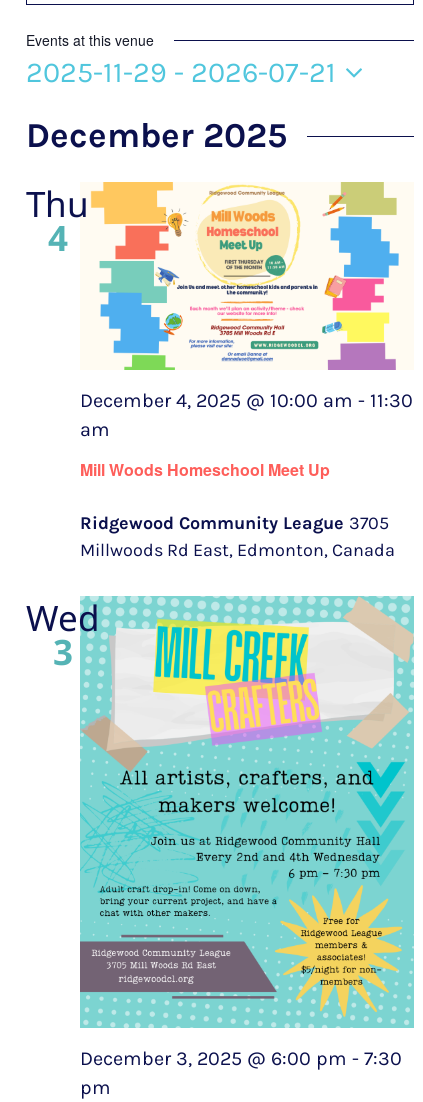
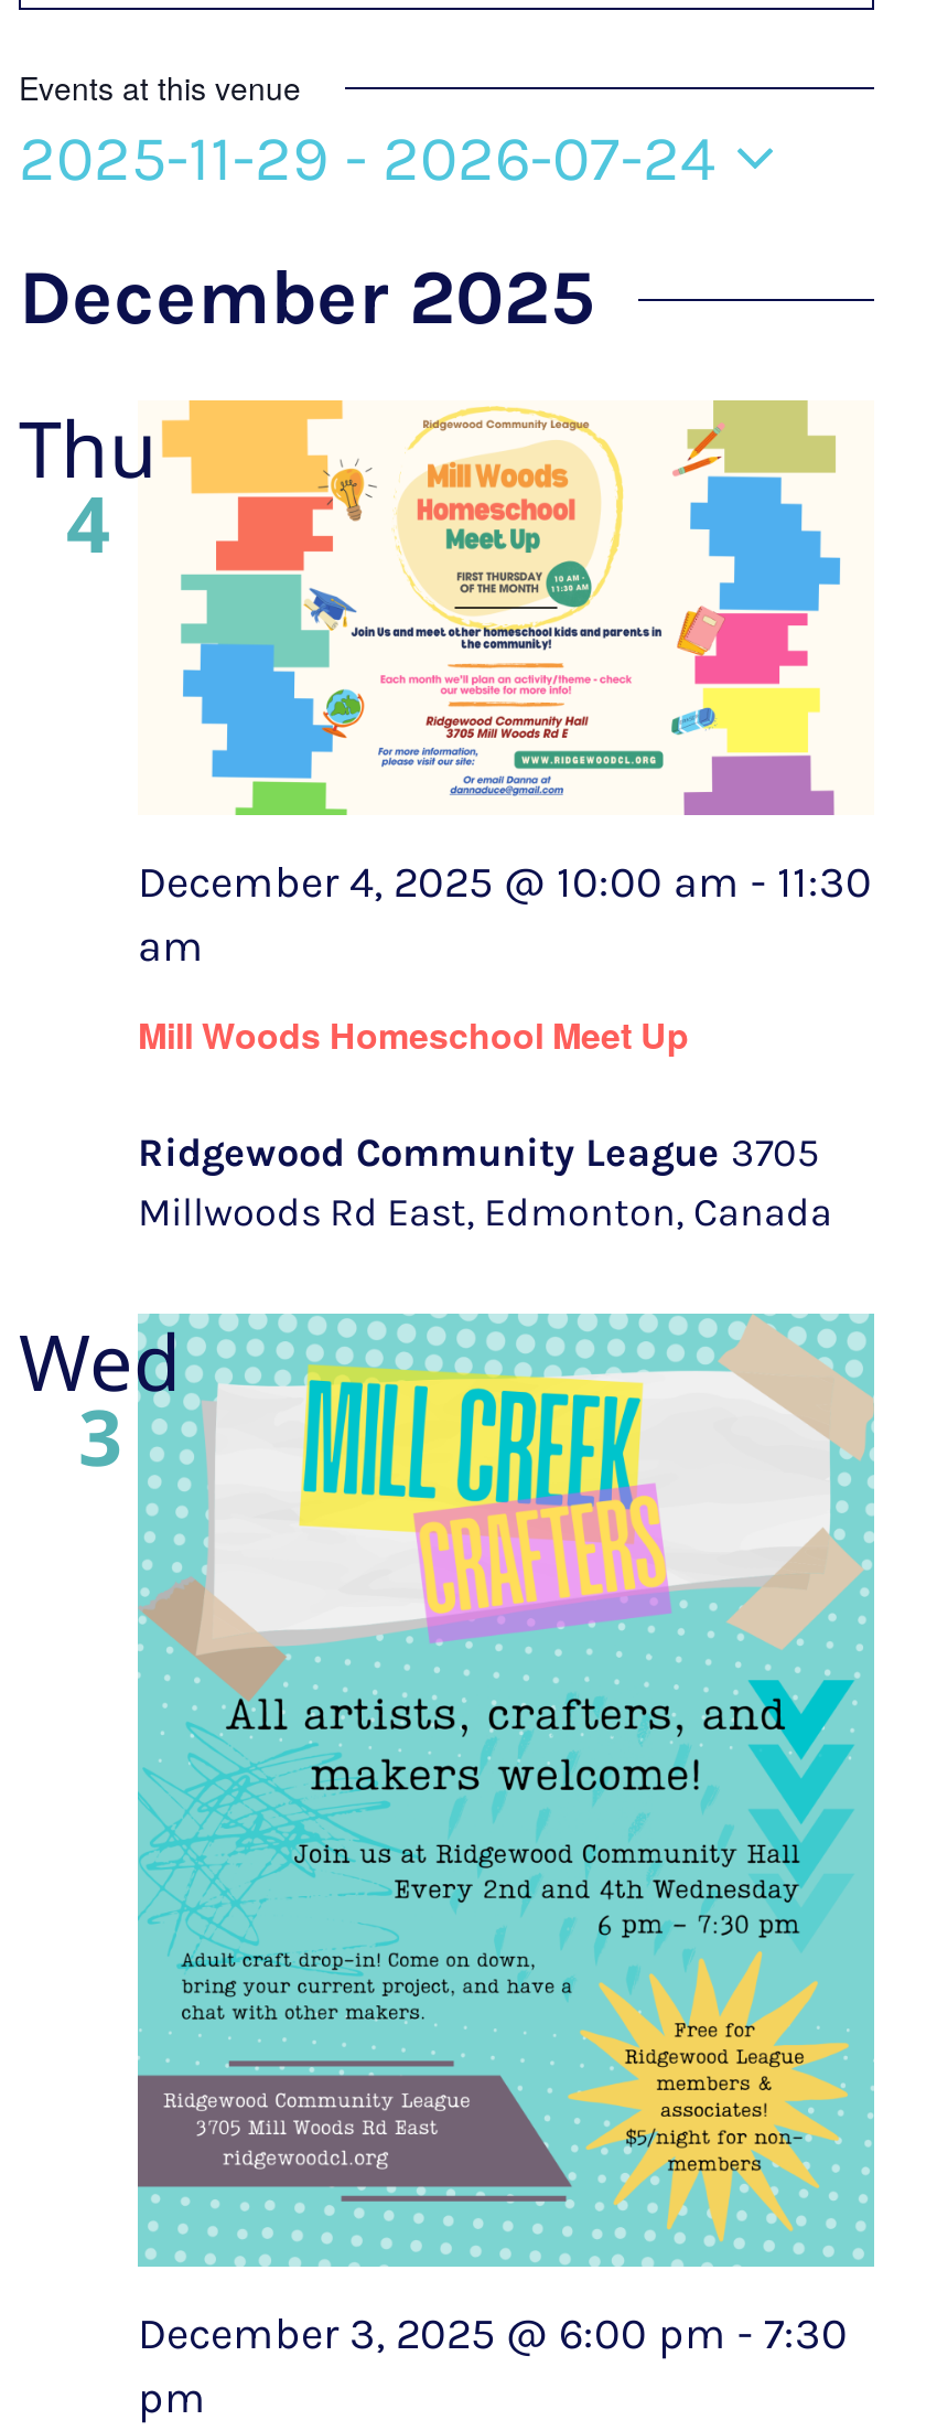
- 2025-11-29 - 2026-07-21
+ 2025-11-29 - 2026-07-24
